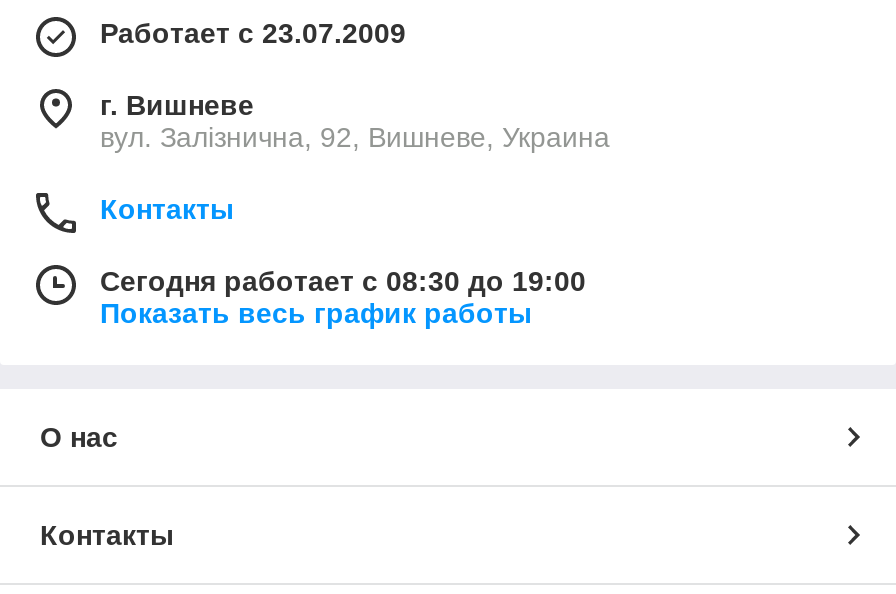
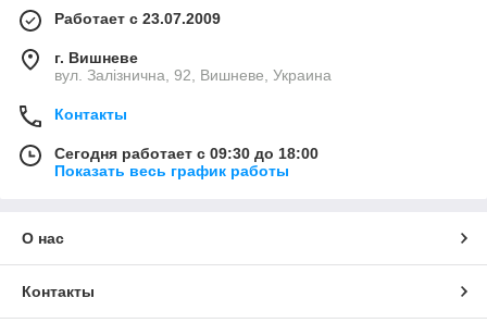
- Сегодня работает с 08:30 до 19:00
+ Сегодня работает с 09:30 до 18:00
